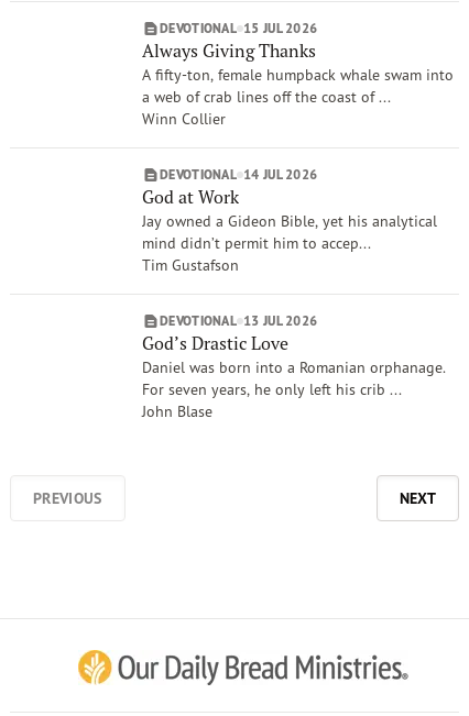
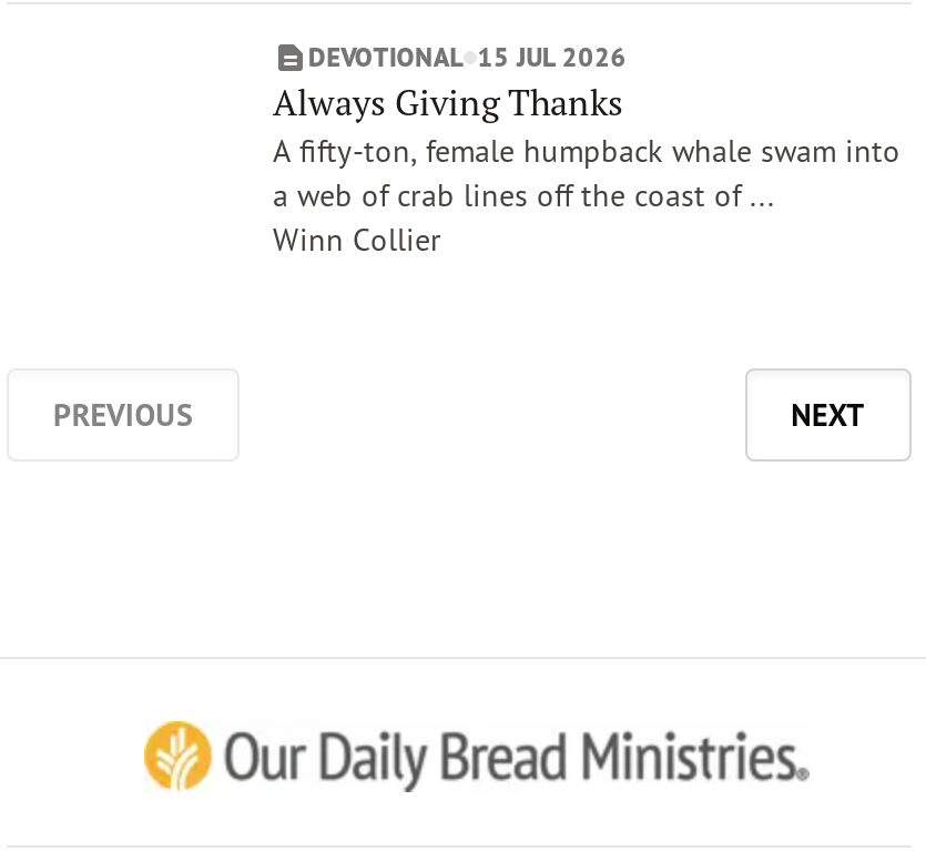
- DEVOTIONAL 14 JUL 2026
- God at Work
- Jay owned a Gideon Bible, yet his analytical
- mind didn’t permit him to accep...
- Tim Gustafson
- DEVOTIONAL 13 JUL 2026
- God’s Drastic Love
- Daniel was born into a Romanian orphanage.
- For seven years, he only left his crib ...
- John Blase
